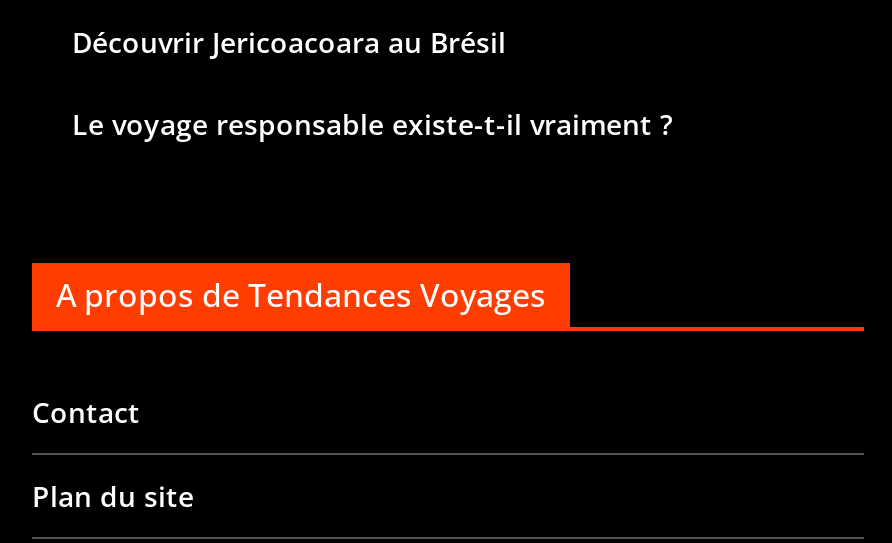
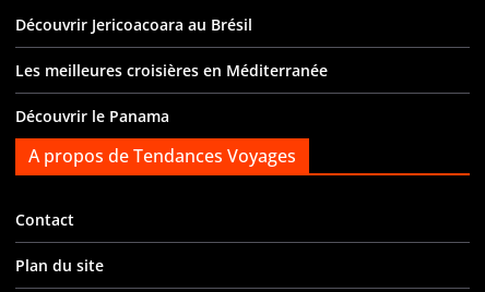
- Le voyage responsable existe-t-il vraiment ?
+ Les meilleures croisières en Méditerranée
+ Découvrir le Panama
